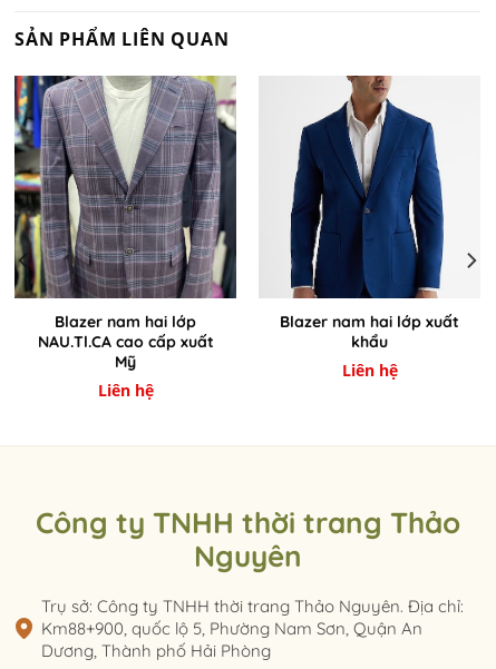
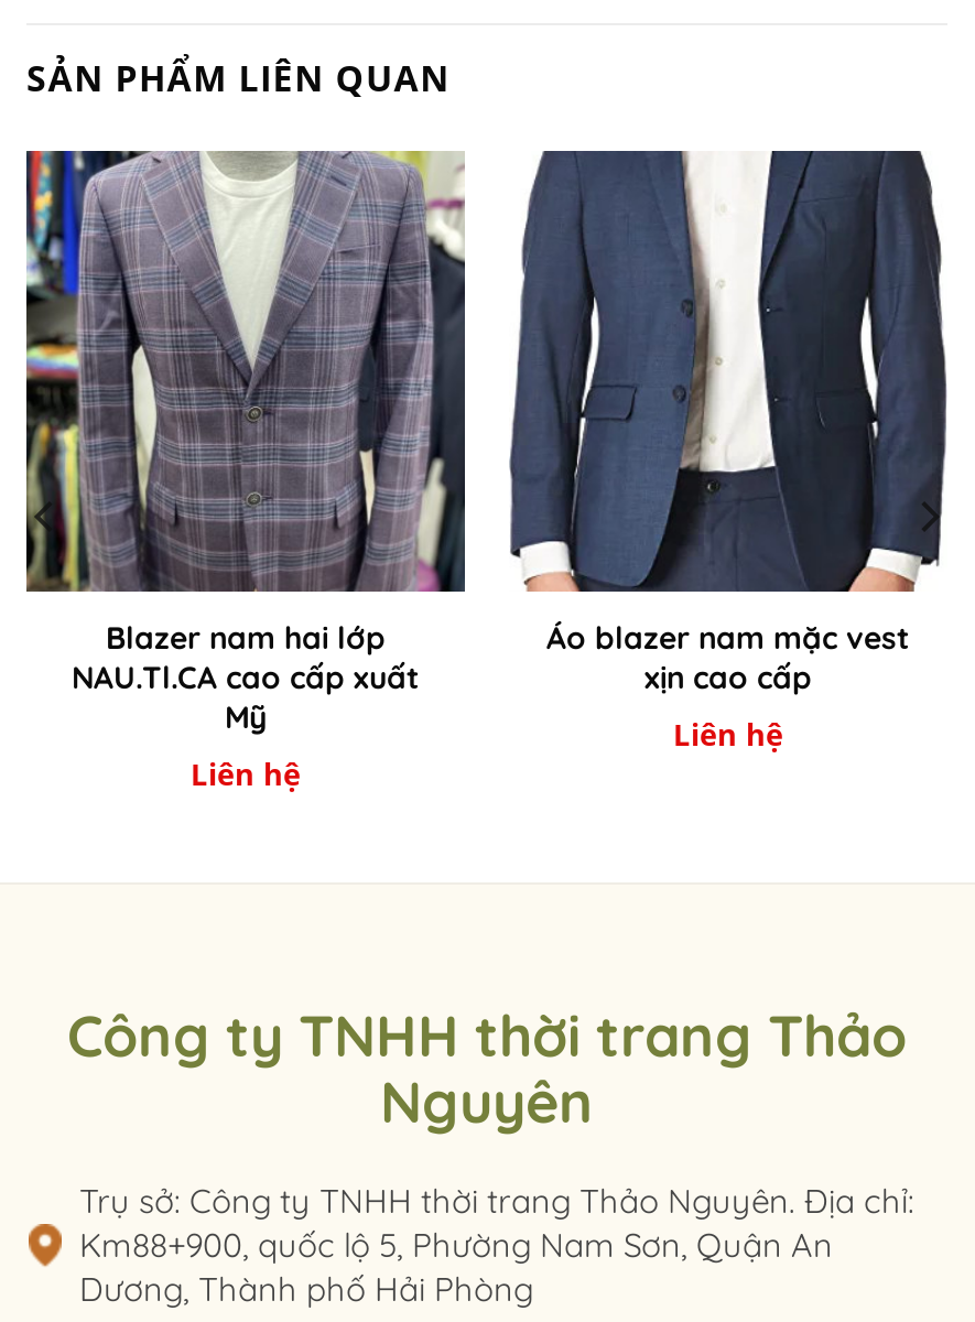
- [image]
- Blazer nam hai lớp xuất
- khẩu
+ [image]
+ Áo blazer nam mặc vest
+ xịn cao cấp
